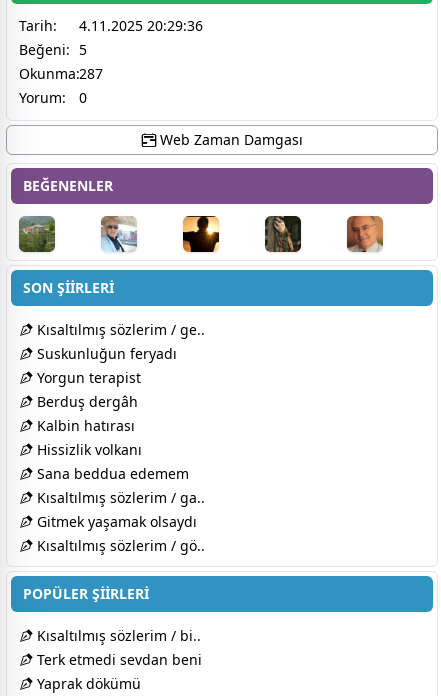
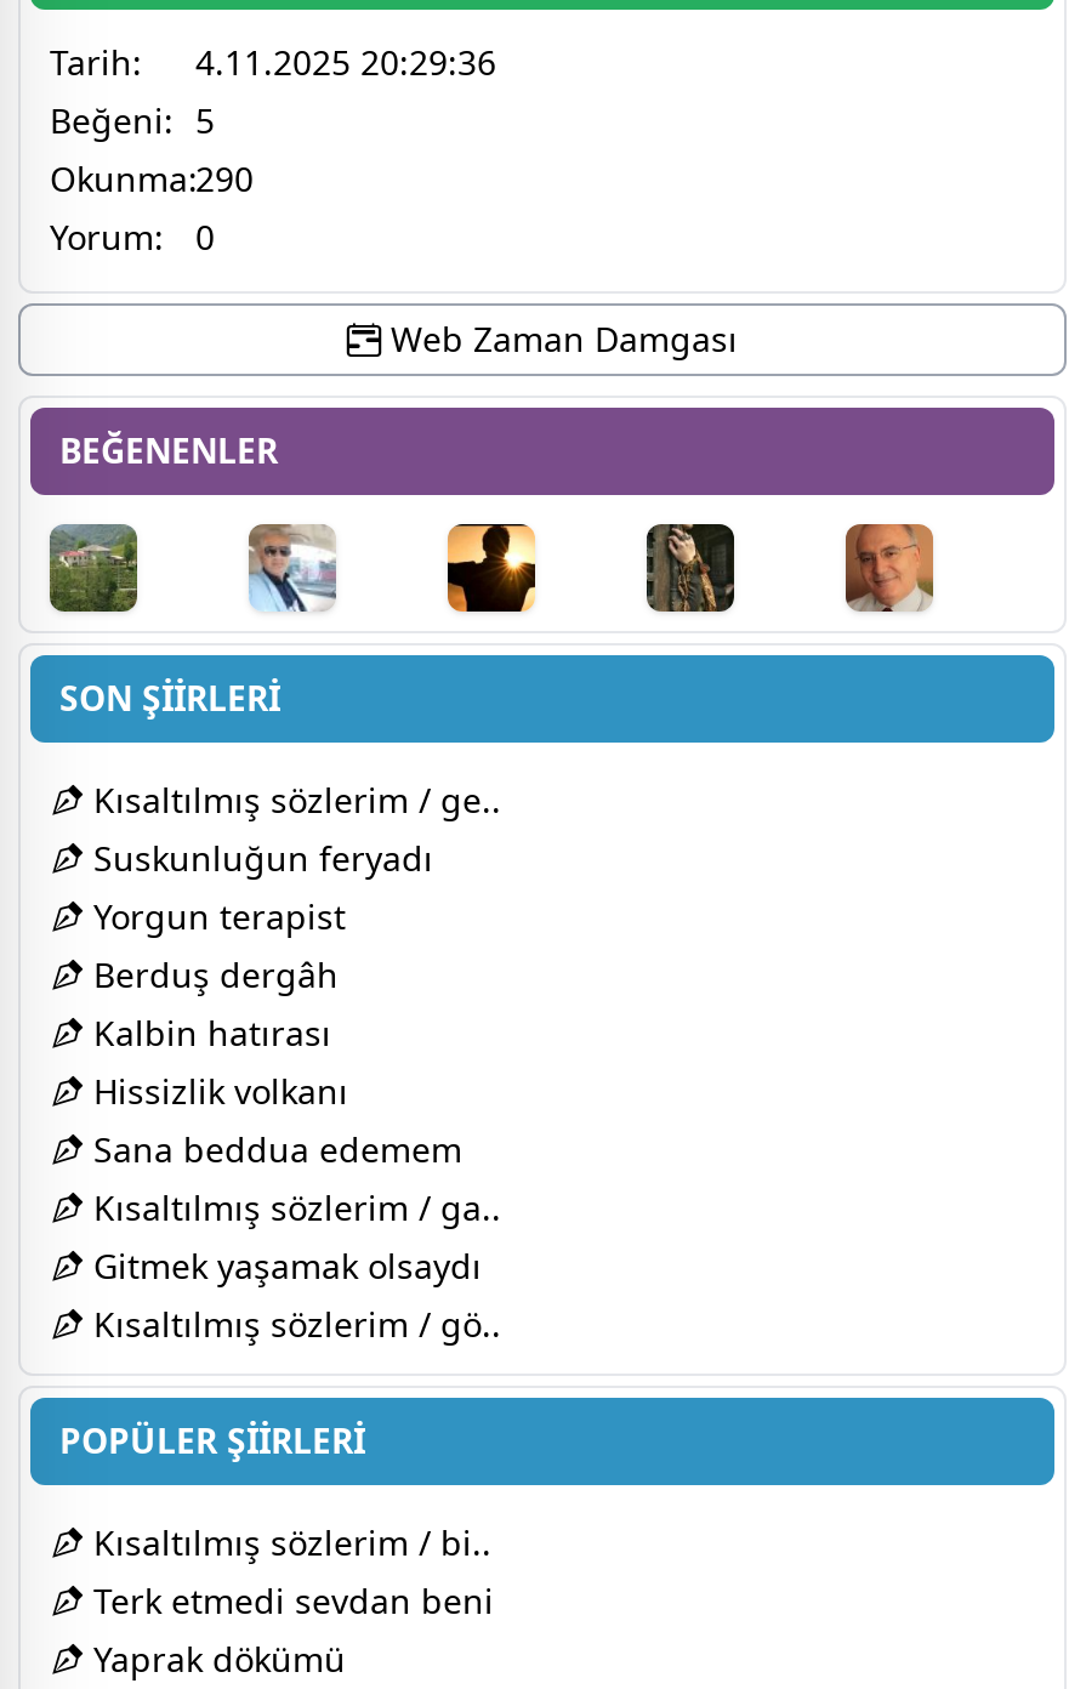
- Okunma:287
+ Okunma:290
